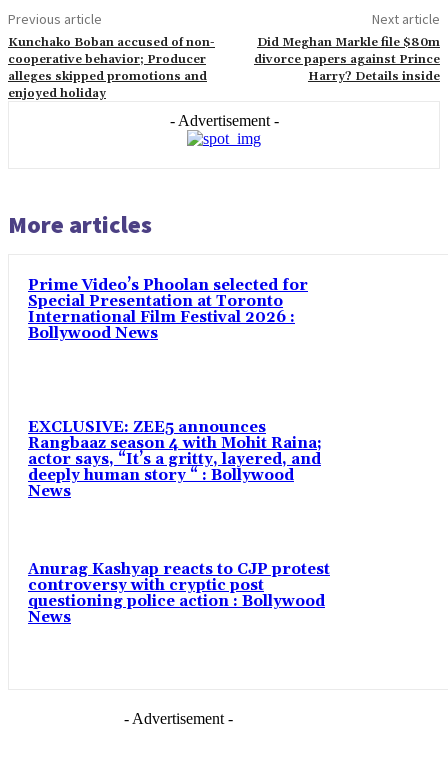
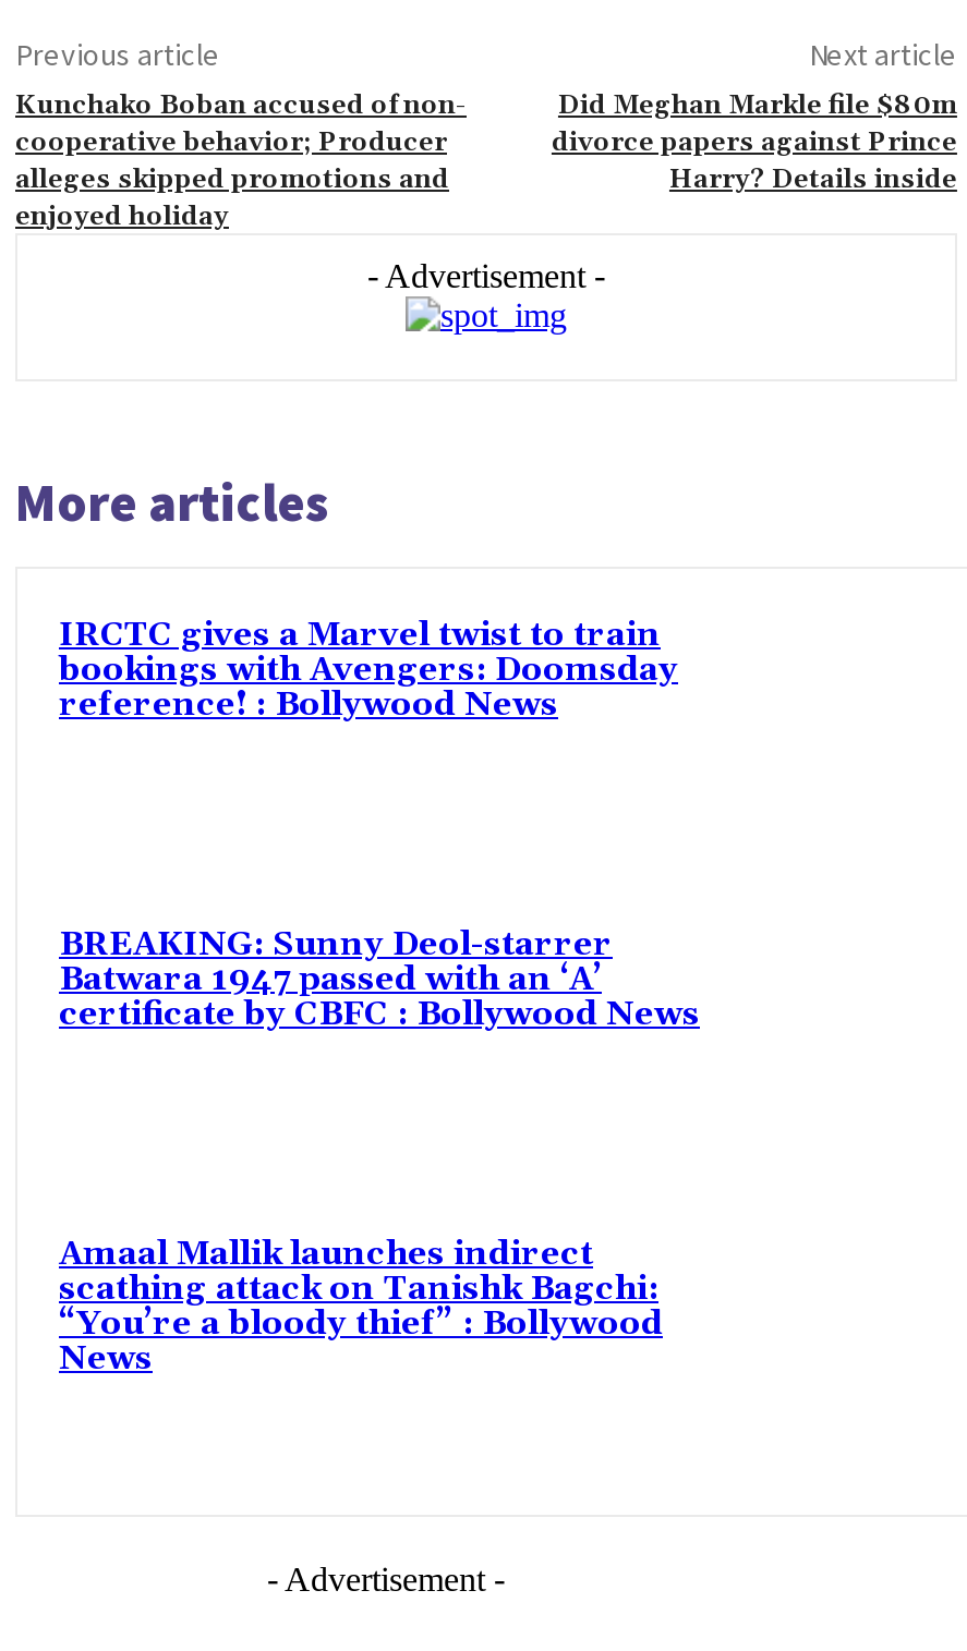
- Prime Video’s Phoolan selected for
- Special Presentation at Toronto
- International Film Festival 2026 :
- Bollywood News
+ IRCTC gives a Marvel twist to train
+ bookings with Avengers: Doomsday
+ reference! : Bollywood News

- EXCLUSIVE: ZEE5 announces
- Rangbaaz season 4 with Mohit Raina;
- actor says, “It’s a gritty, layered, and
- deeply human story “ : Bollywood
- News
+ BREAKING: Sunny Deol-starrer
+ Batwara 1947 passed with an ‘A’
+ certificate by CBFC : Bollywood News

- Anurag Kashyap reacts to CJP protest
- controversy with cryptic post
- questioning police action : Bollywood
+ Amaal Mallik launches indirect
+ scathing attack on Tanishk Bagchi:
+ “You’re a bloody thief” : Bollywood
